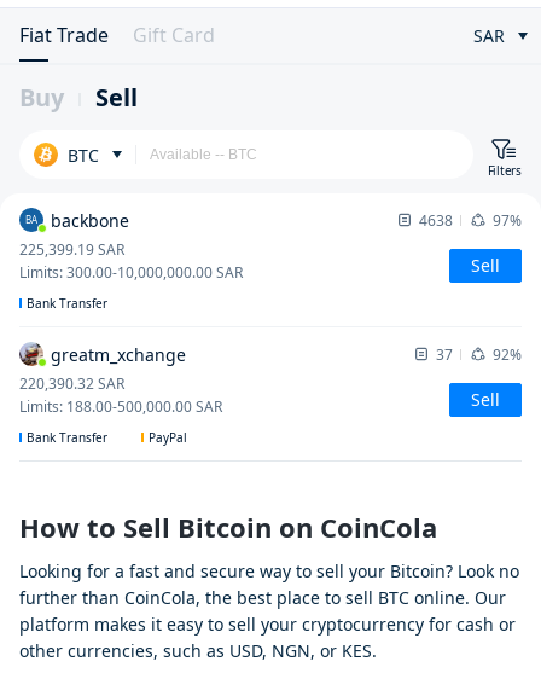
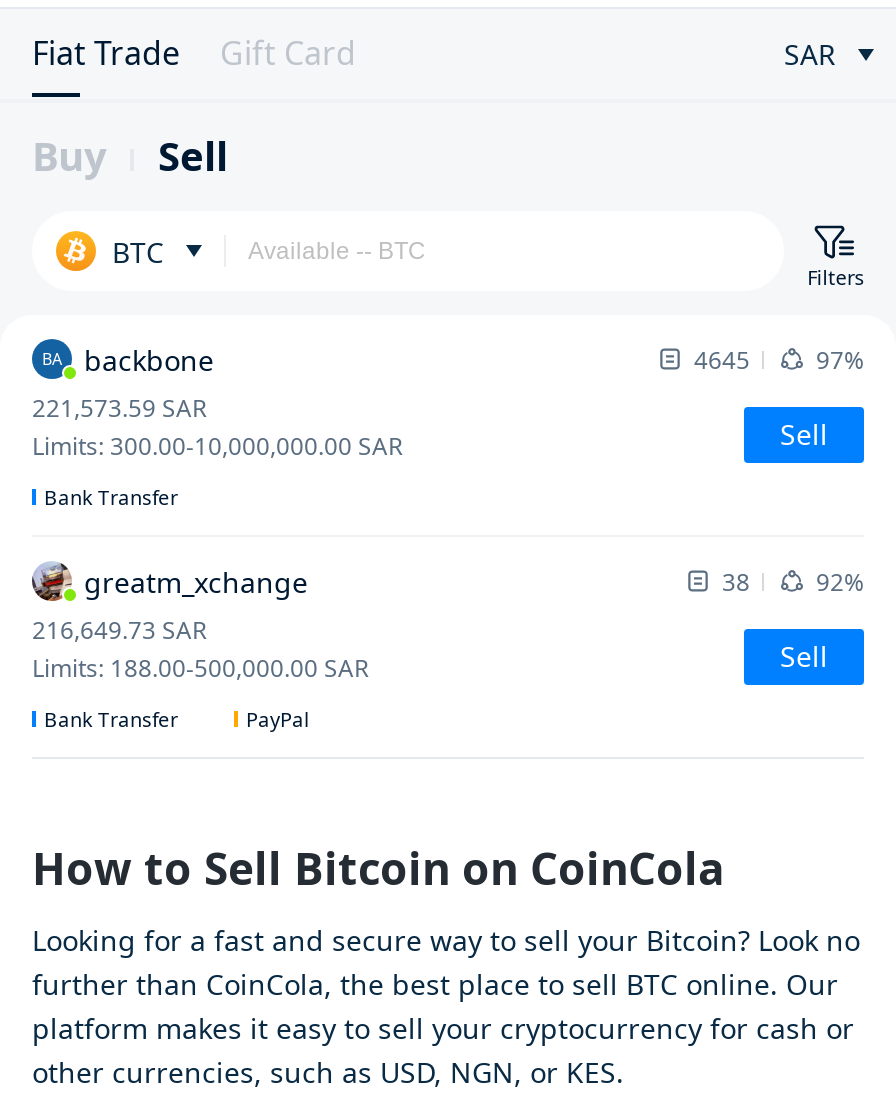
- 4638 97%
+ 4645 97%

- 225,399.19 SAR
+ 221,573.59 SAR

- 37 92%
+ 38 92%

- 220,390.32 SAR
+ 216,649.73 SAR
